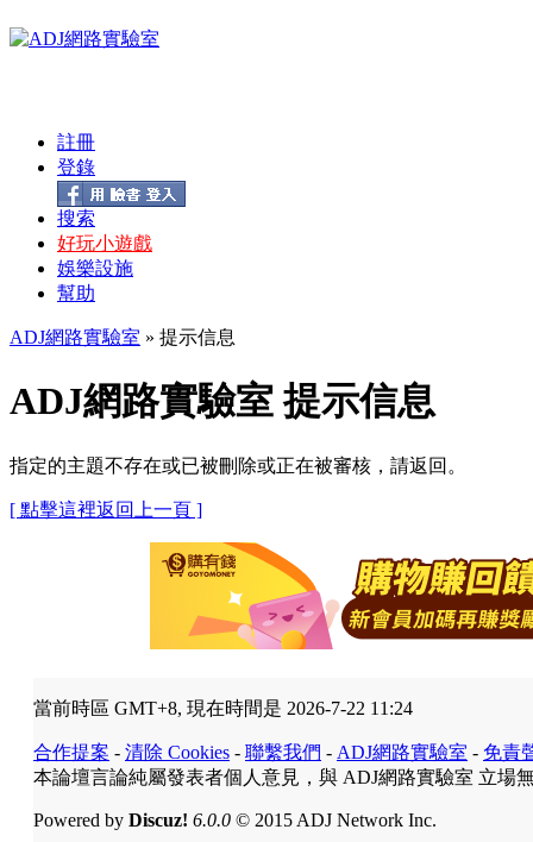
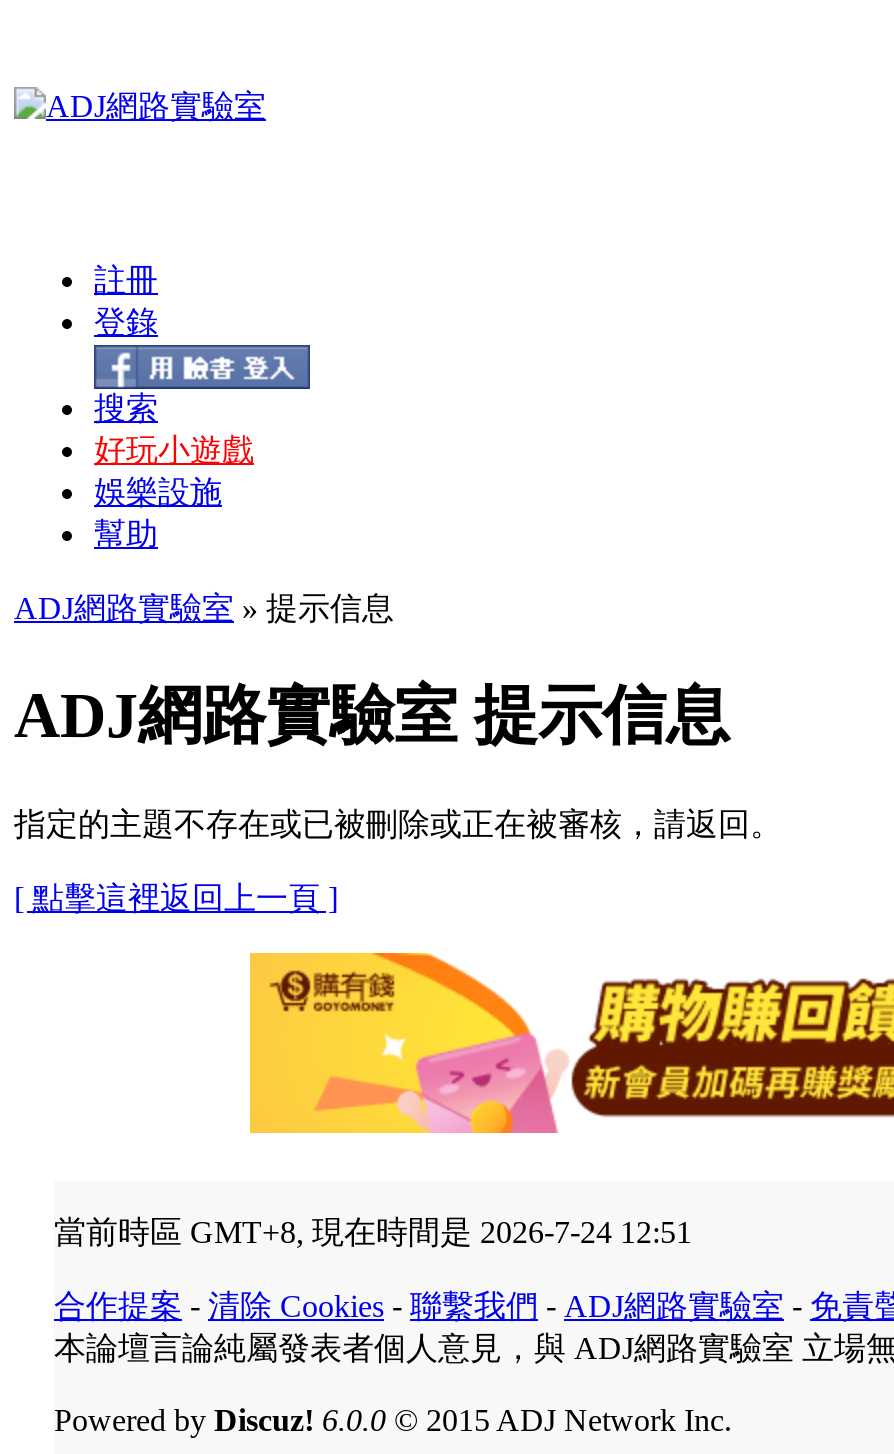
- 當前時區 GMT+8, 現在時間是 2026-7-22 11:24
+ 當前時區 GMT+8, 現在時間是 2026-7-24 12:51
